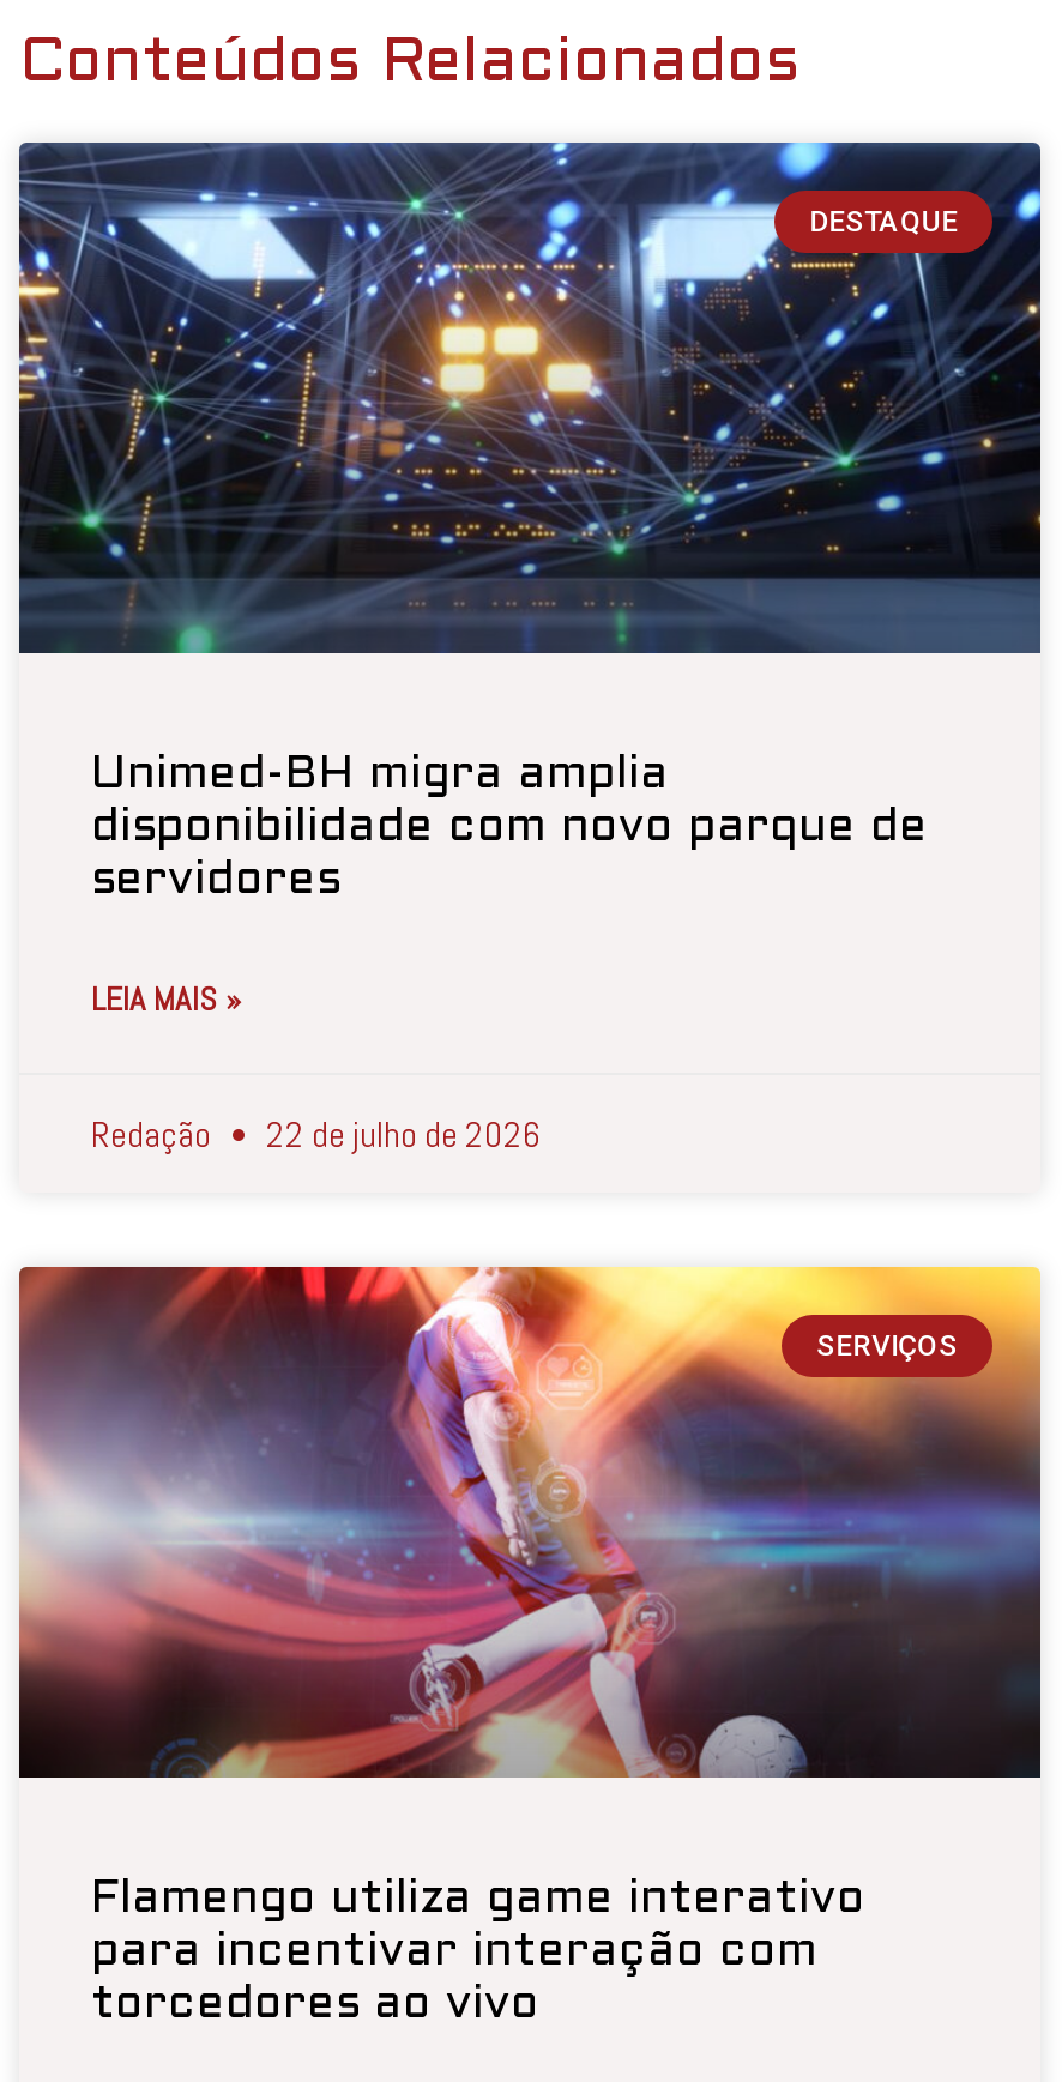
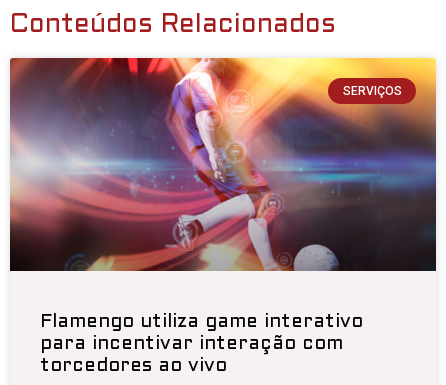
- [image]
- DESTAQUE

- Unimed-BH migra amplia
- disponibilidade com novo parque de
- servidores
- LEIA MAIS »
- Redação
- 22 de julho de 2026
